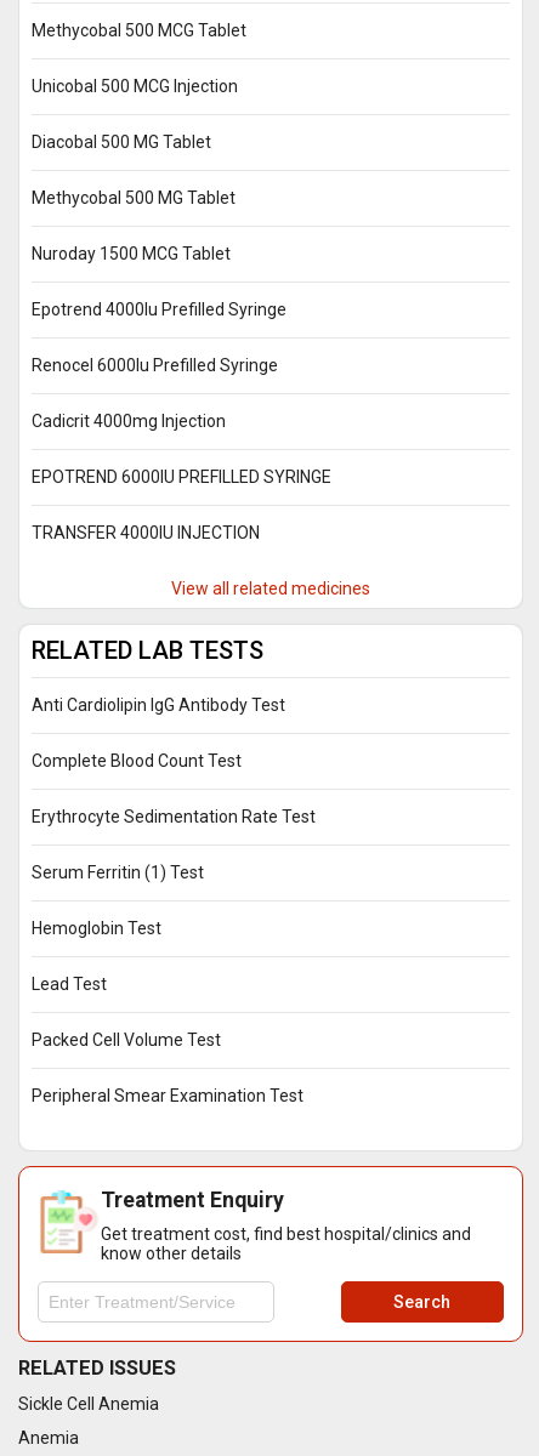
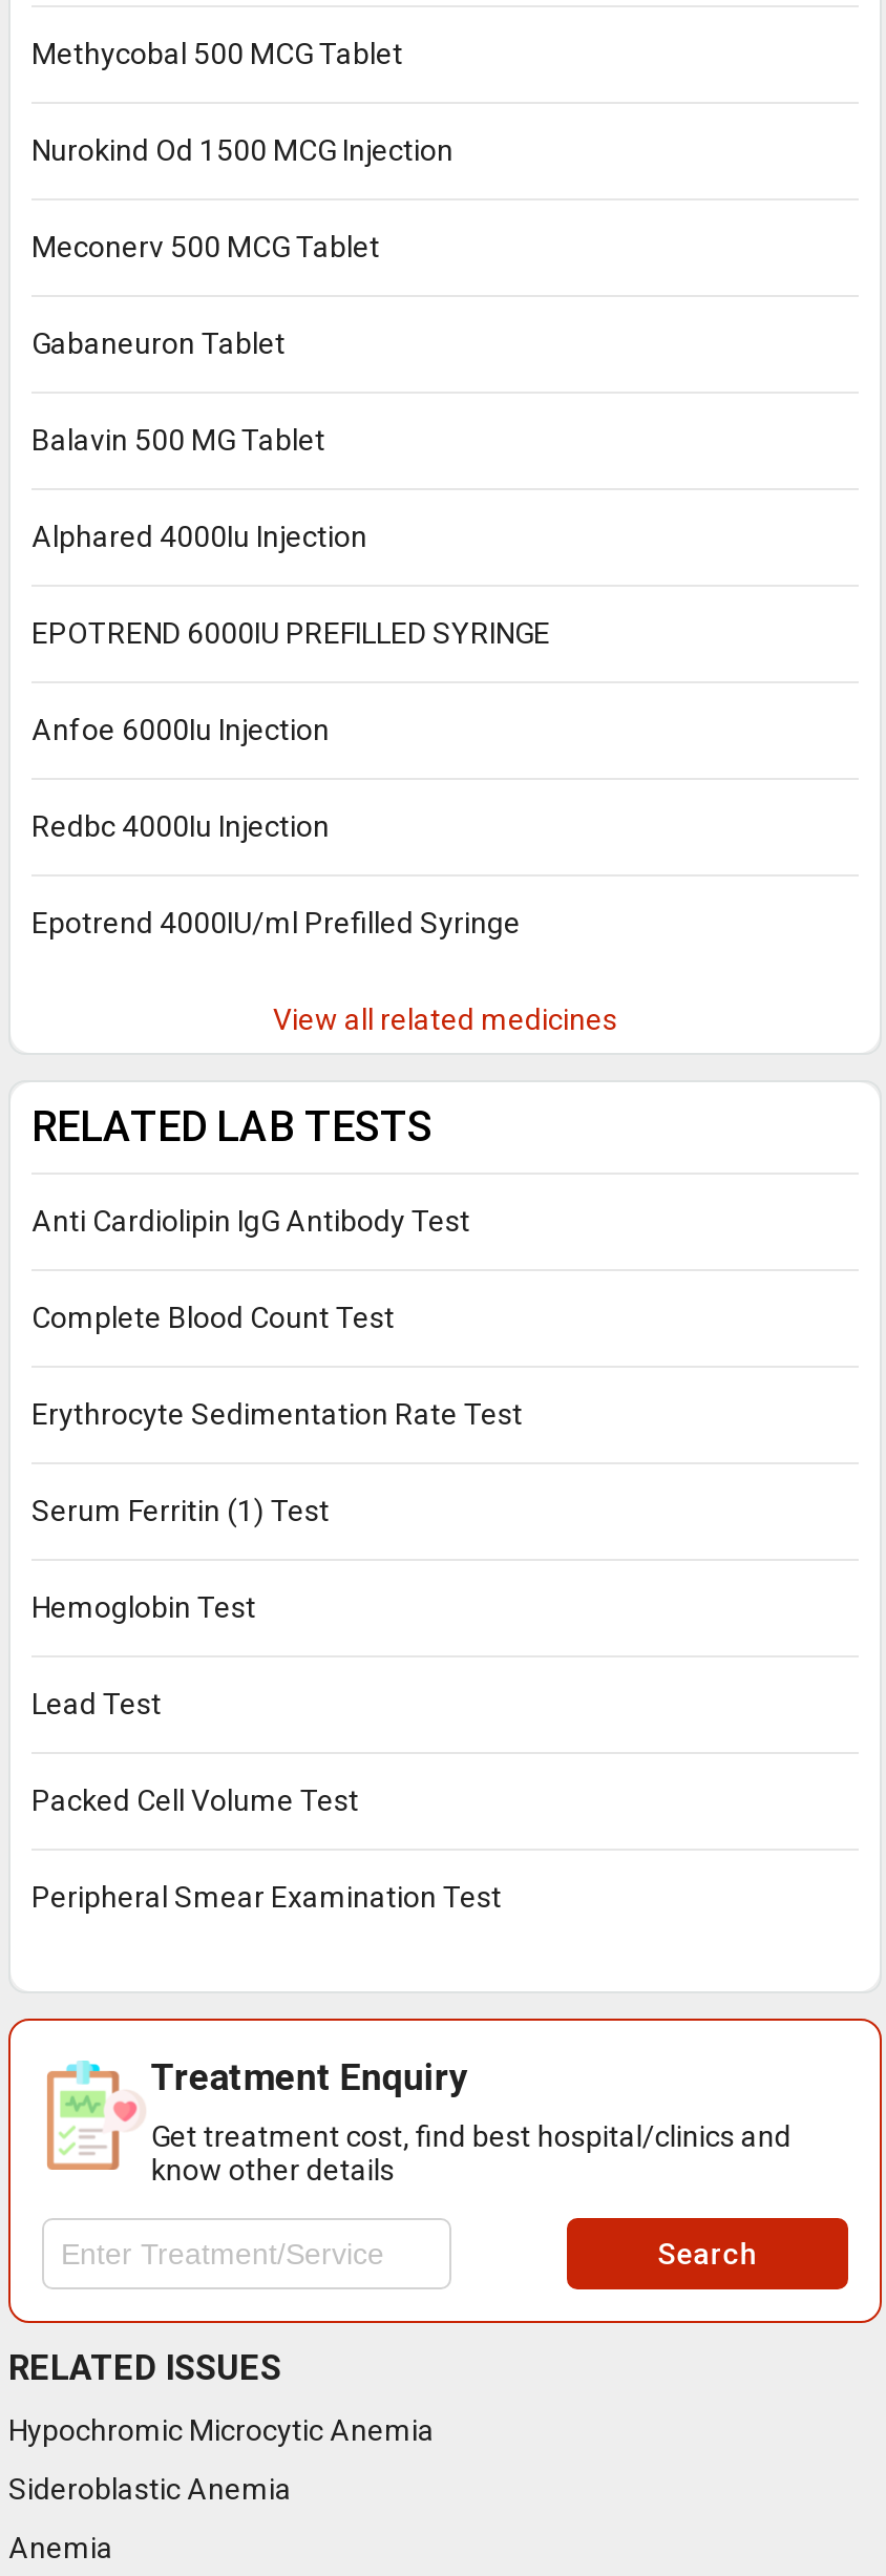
- Unicobal 500 MCG Injection
- Diacobal 500 MG Tablet
- Methycobal 500 MG Tablet
- Nuroday 1500 MCG Tablet
- Epotrend 4000Iu Prefilled Syringe
- Renocel 6000Iu Prefilled Syringe
- Cadicrit 4000mg Injection
+ Nurokind Od 1500 MCG Injection
+ Meconerv 500 MCG Tablet
+ Gabaneuron Tablet
+ Balavin 500 MG Tablet
+ Alphared 4000Iu Injection

moved up: EPOTREND 6000IU PREFILLED SYRINGE

- TRANSFER 4000IU INJECTION
+ Anfoe 6000Iu Injection
+ Redbc 4000Iu Injection
+ Epotrend 4000IU/ml Prefilled Syringe

- Sickle Cell Anemia
+ Hypochromic Microcytic Anemia
+ Sideroblastic Anemia
